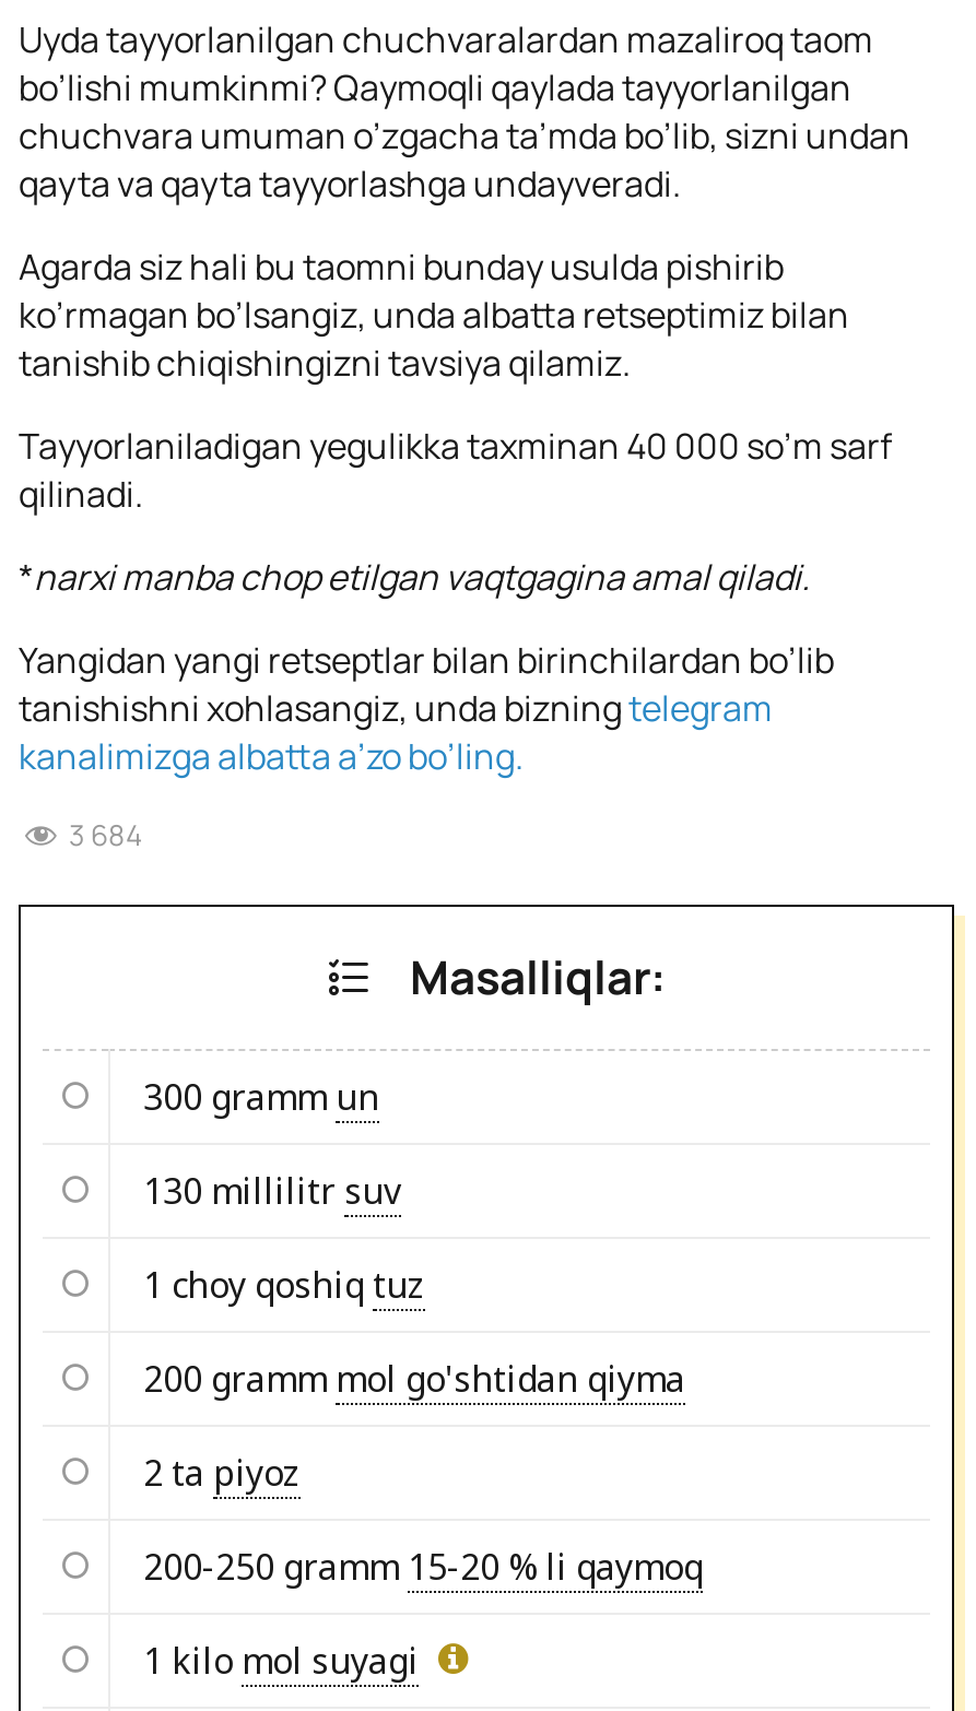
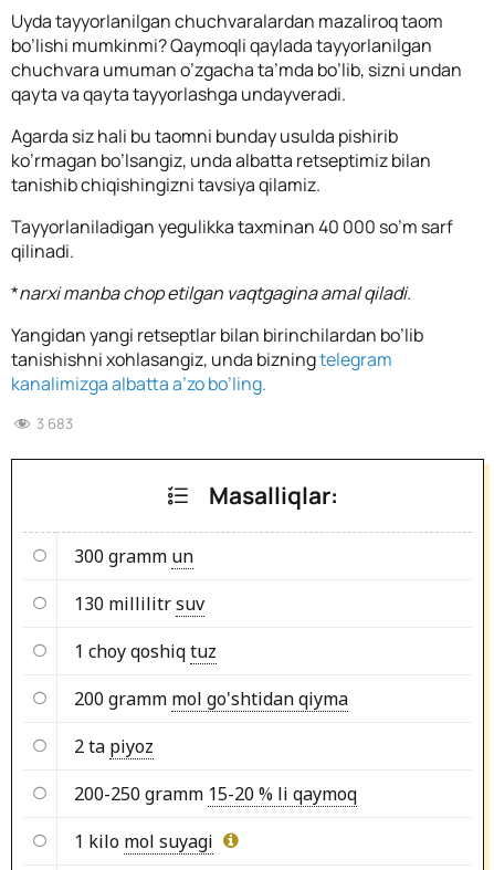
- 3 684
+ 3 683
